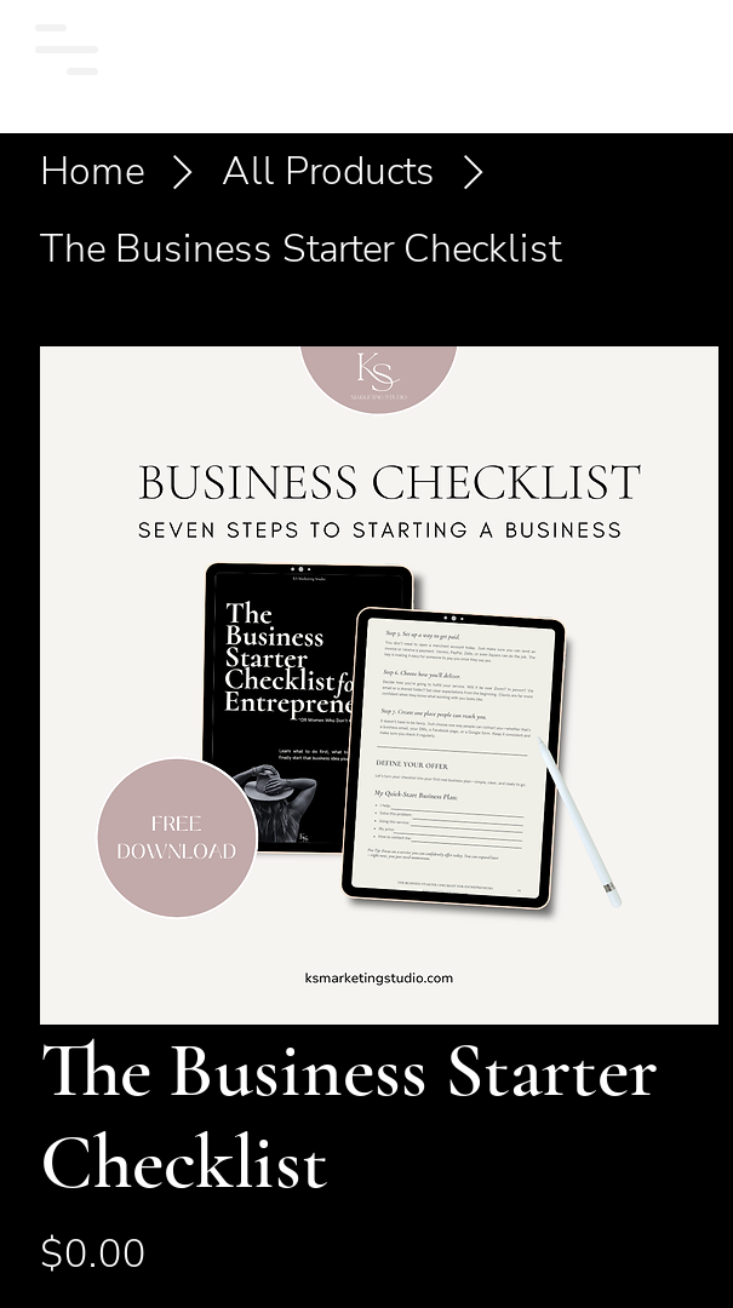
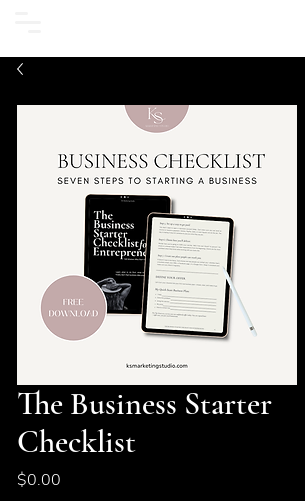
- Home
- All Products
- The Business Starter Checklist
